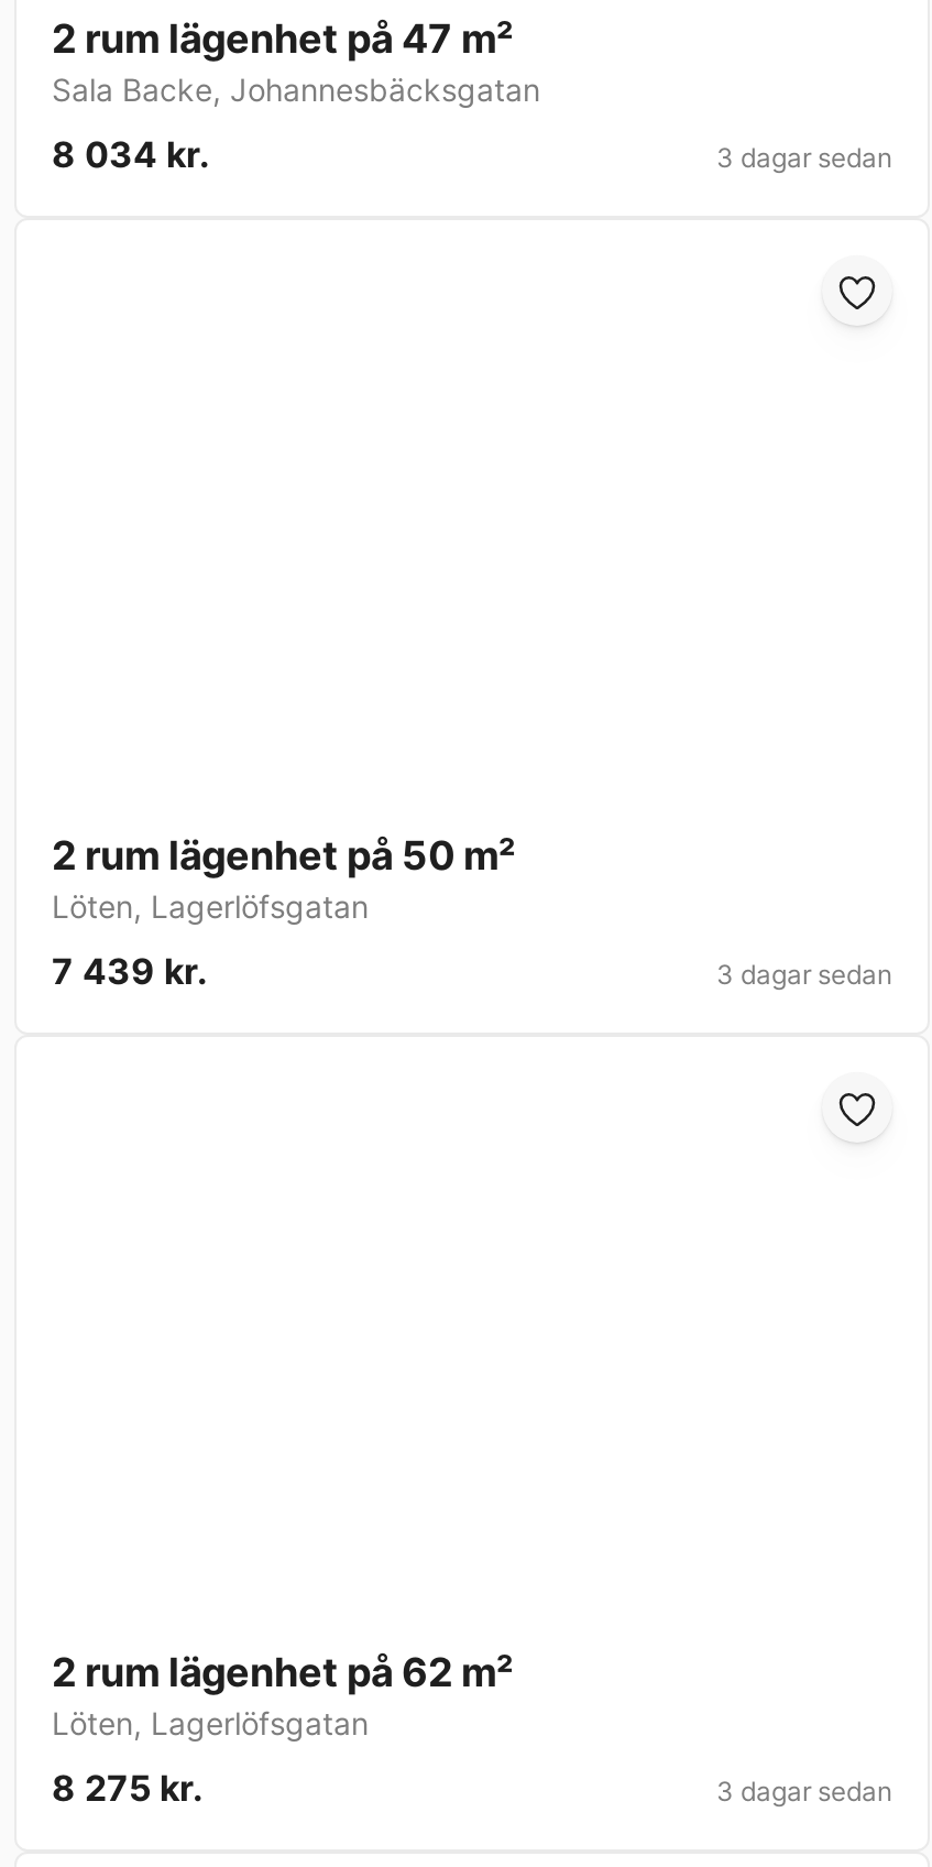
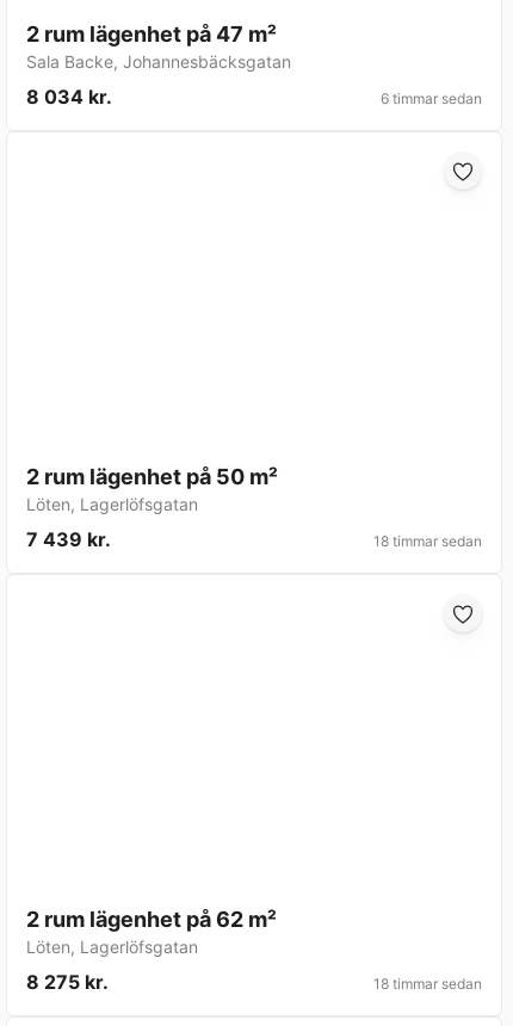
- 3 dagar sedan
+ 6 timmar sedan

- 3 dagar sedan
+ 18 timmar sedan

- 3 dagar sedan
+ 18 timmar sedan
